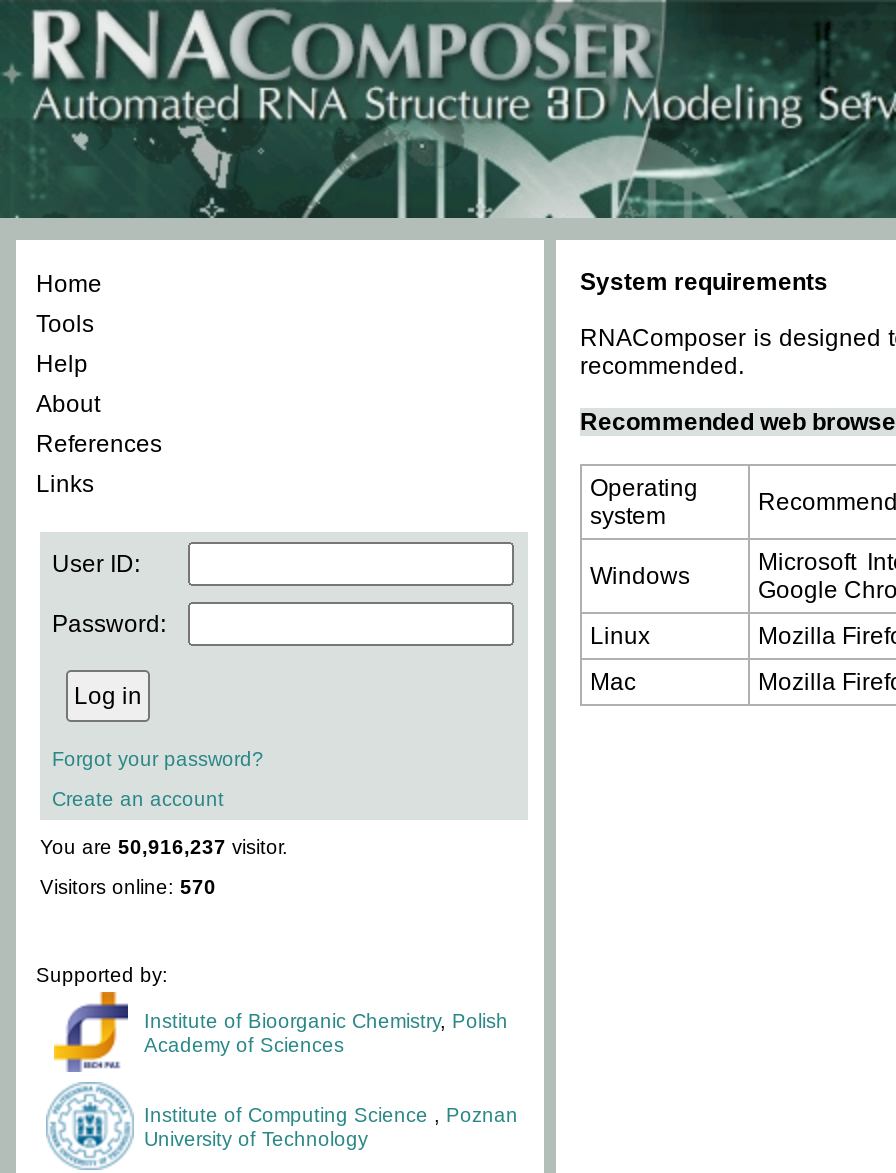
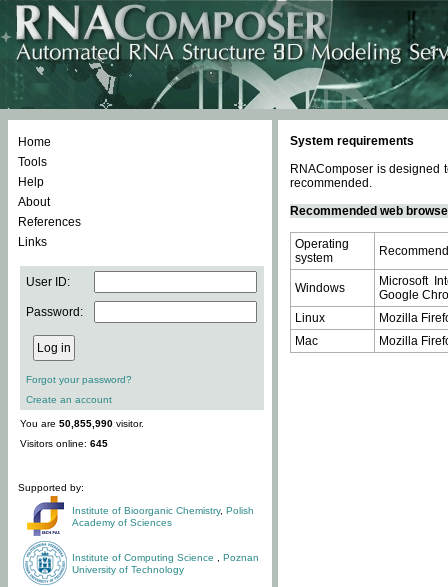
- You are 50,916,237 visitor.
+ You are 50,855,990 visitor.

- Visitors online: 570
+ Visitors online: 645
